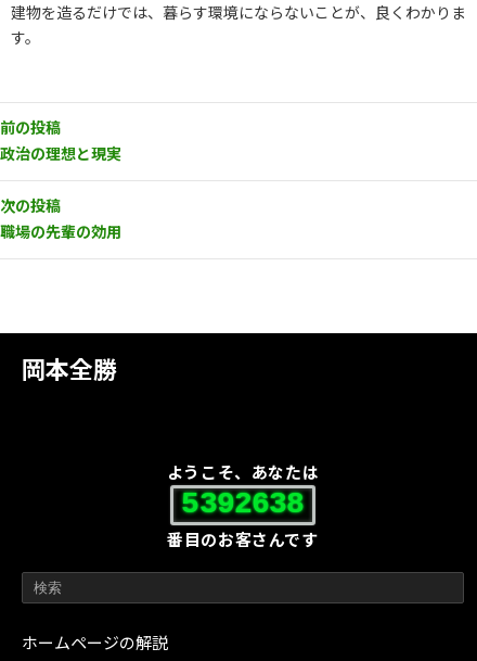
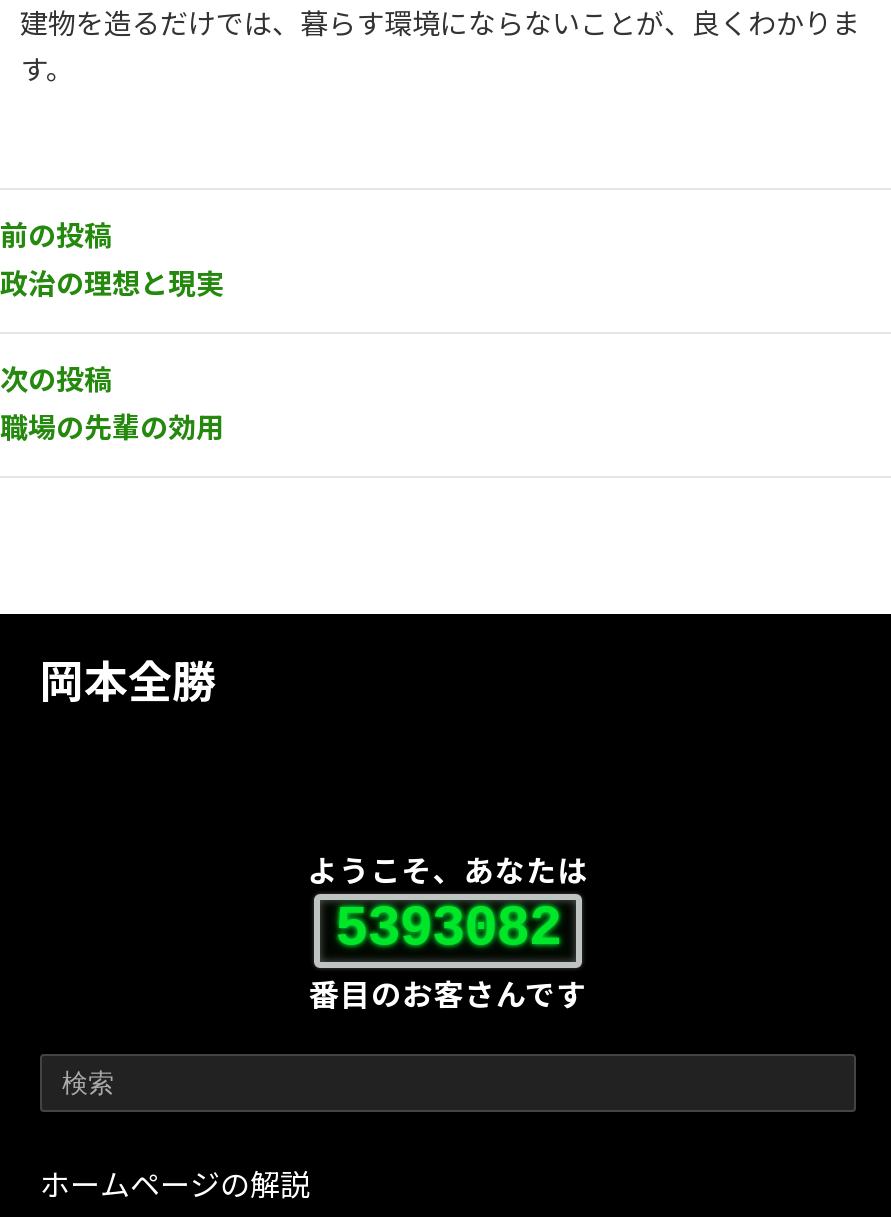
- 5392638
+ 5393082
